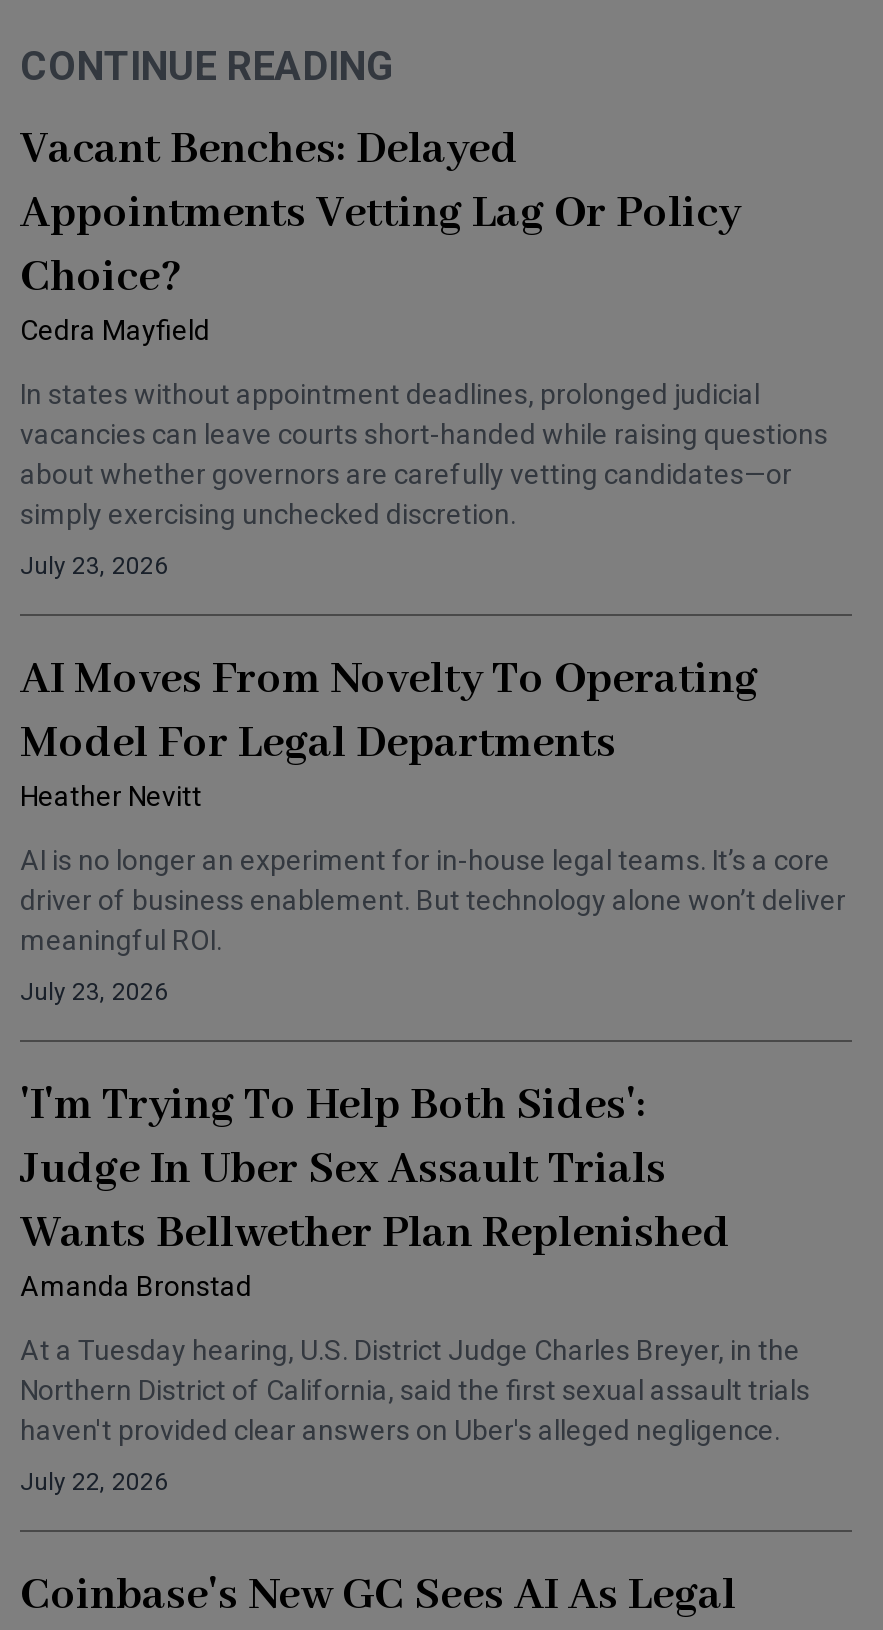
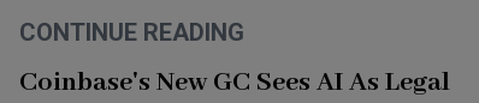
- Vacant Benches: Delayed
- Appointments Vetting Lag Or Policy
- Choice?
- Cedra Mayfield
- In states without appointment deadlines, prolonged judicial
- vacancies can leave courts short-handed while raising questions
- about whether governors are carefully vetting candidates—or
- simply exercising unchecked discretion.
- July 23, 2026
- AI Moves From Novelty To Operating
- Model For Legal Departments
- Heather Nevitt
- AI is no longer an experiment for in-house legal teams. It’s a core
- driver of business enablement. But technology alone won’t deliver
- meaningful ROI.
- July 23, 2026
- 'I'm Trying To Help Both Sides':
- Judge In Uber Sex Assault Trials
- Wants Bellwether Plan Replenished
- Amanda Bronstad
- At a Tuesday hearing, U.S. District Judge Charles Breyer, in the
- Northern District of California, said the first sexual assault trials
- haven't provided clear answers on Uber's alleged negligence.
- July 22, 2026
